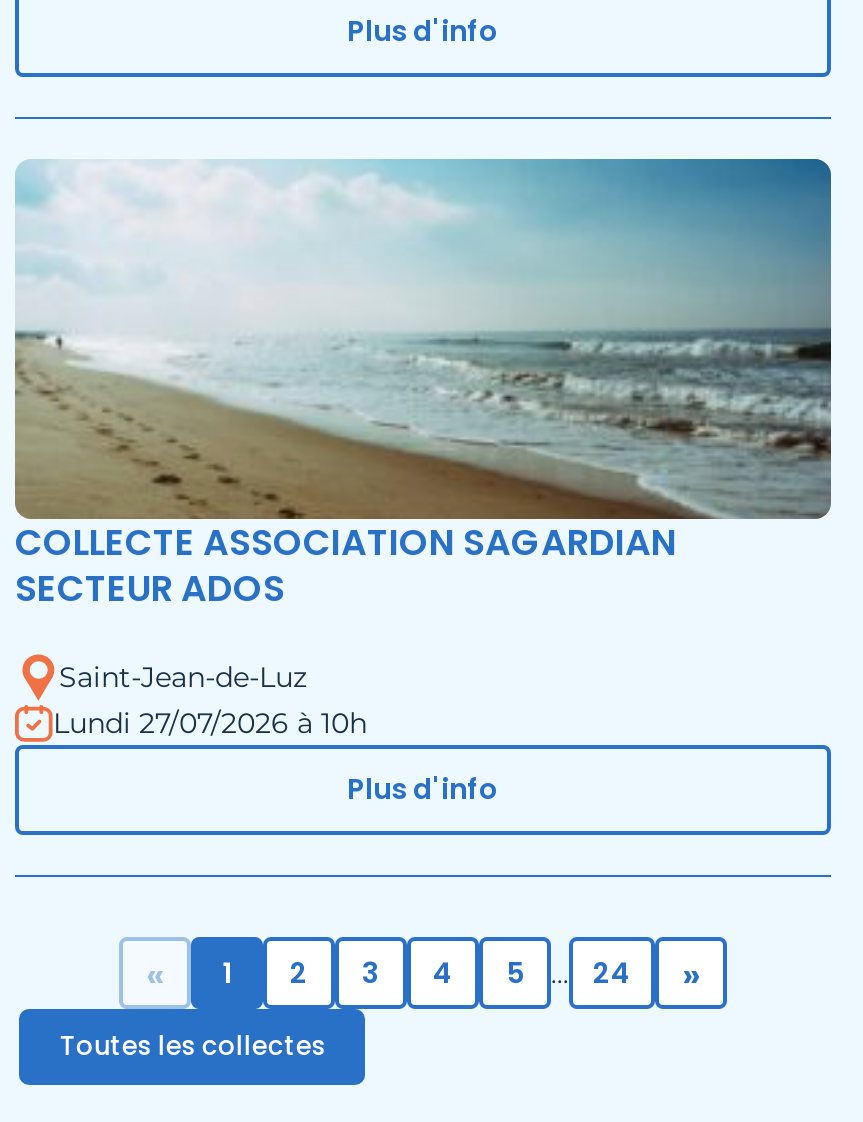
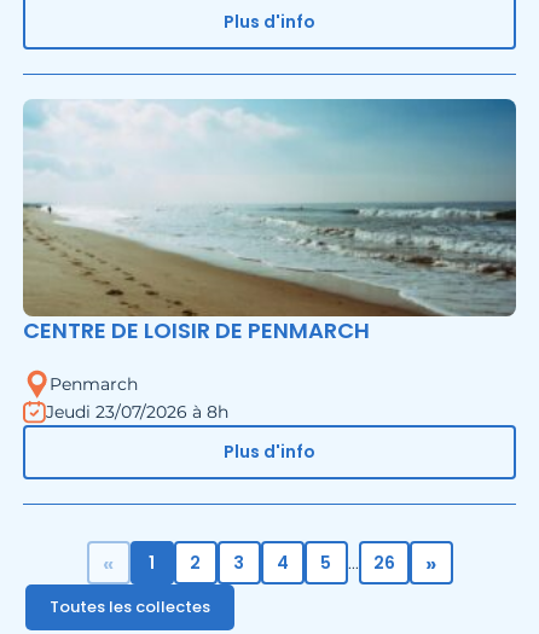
- COLLECTE ASSOCIATION SAGARDIAN
- SECTEUR ADOS
+ CENTRE DE LOISIR DE PENMARCH

- Saint-Jean-de-Luz
- Lundi 27/07/2026 à 10h
+ Penmarch
+ Jeudi 23/07/2026 à 8h

- 24
+ 26
